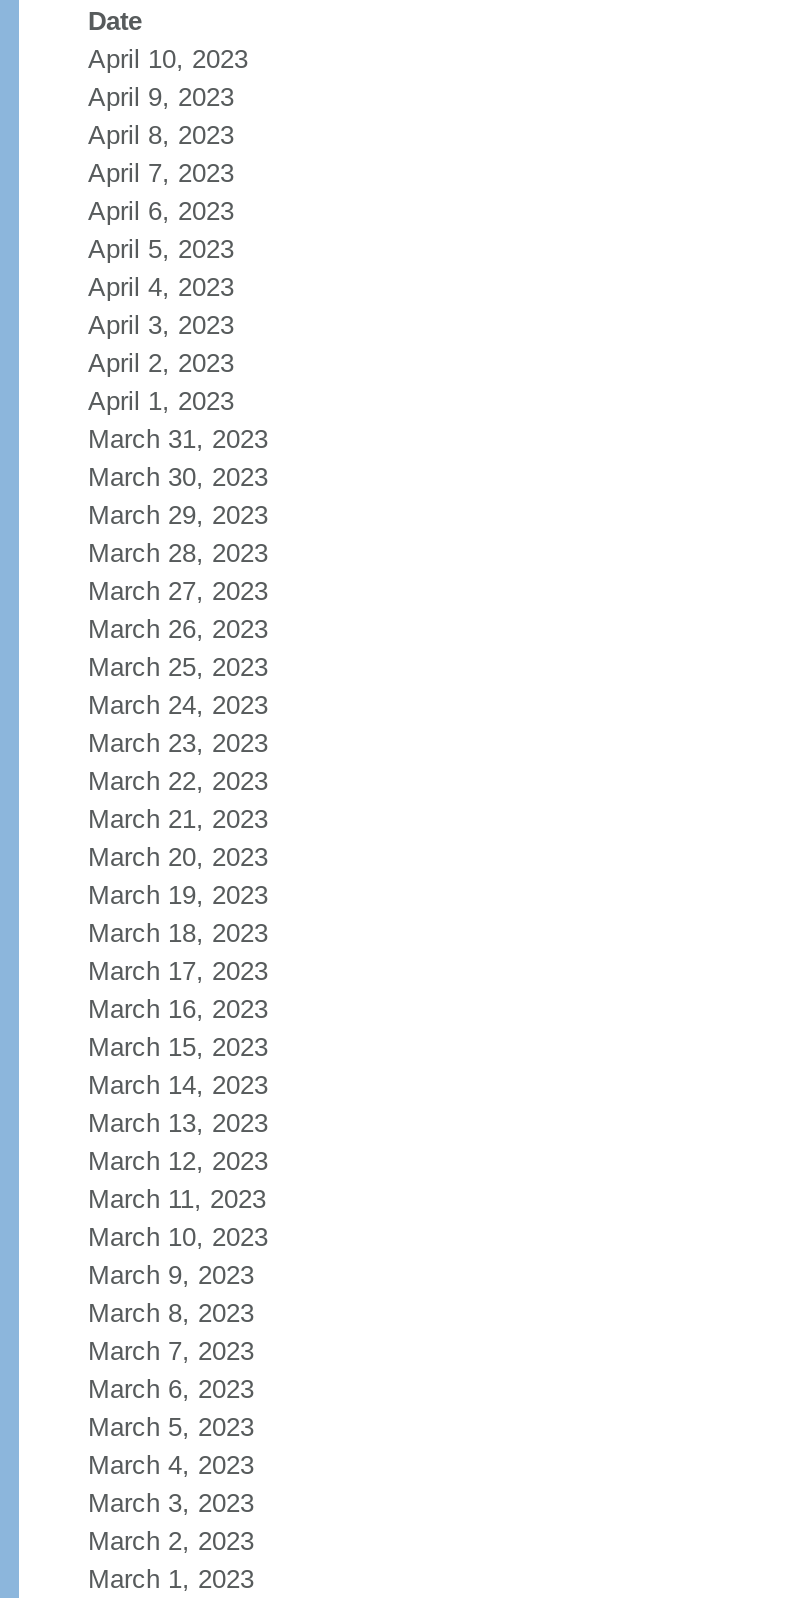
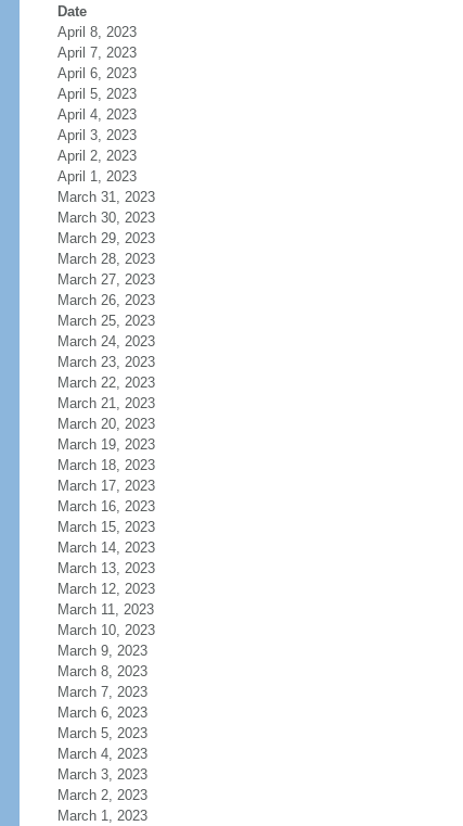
- April 10, 2023
- April 9, 2023
